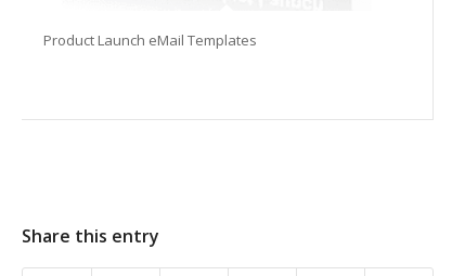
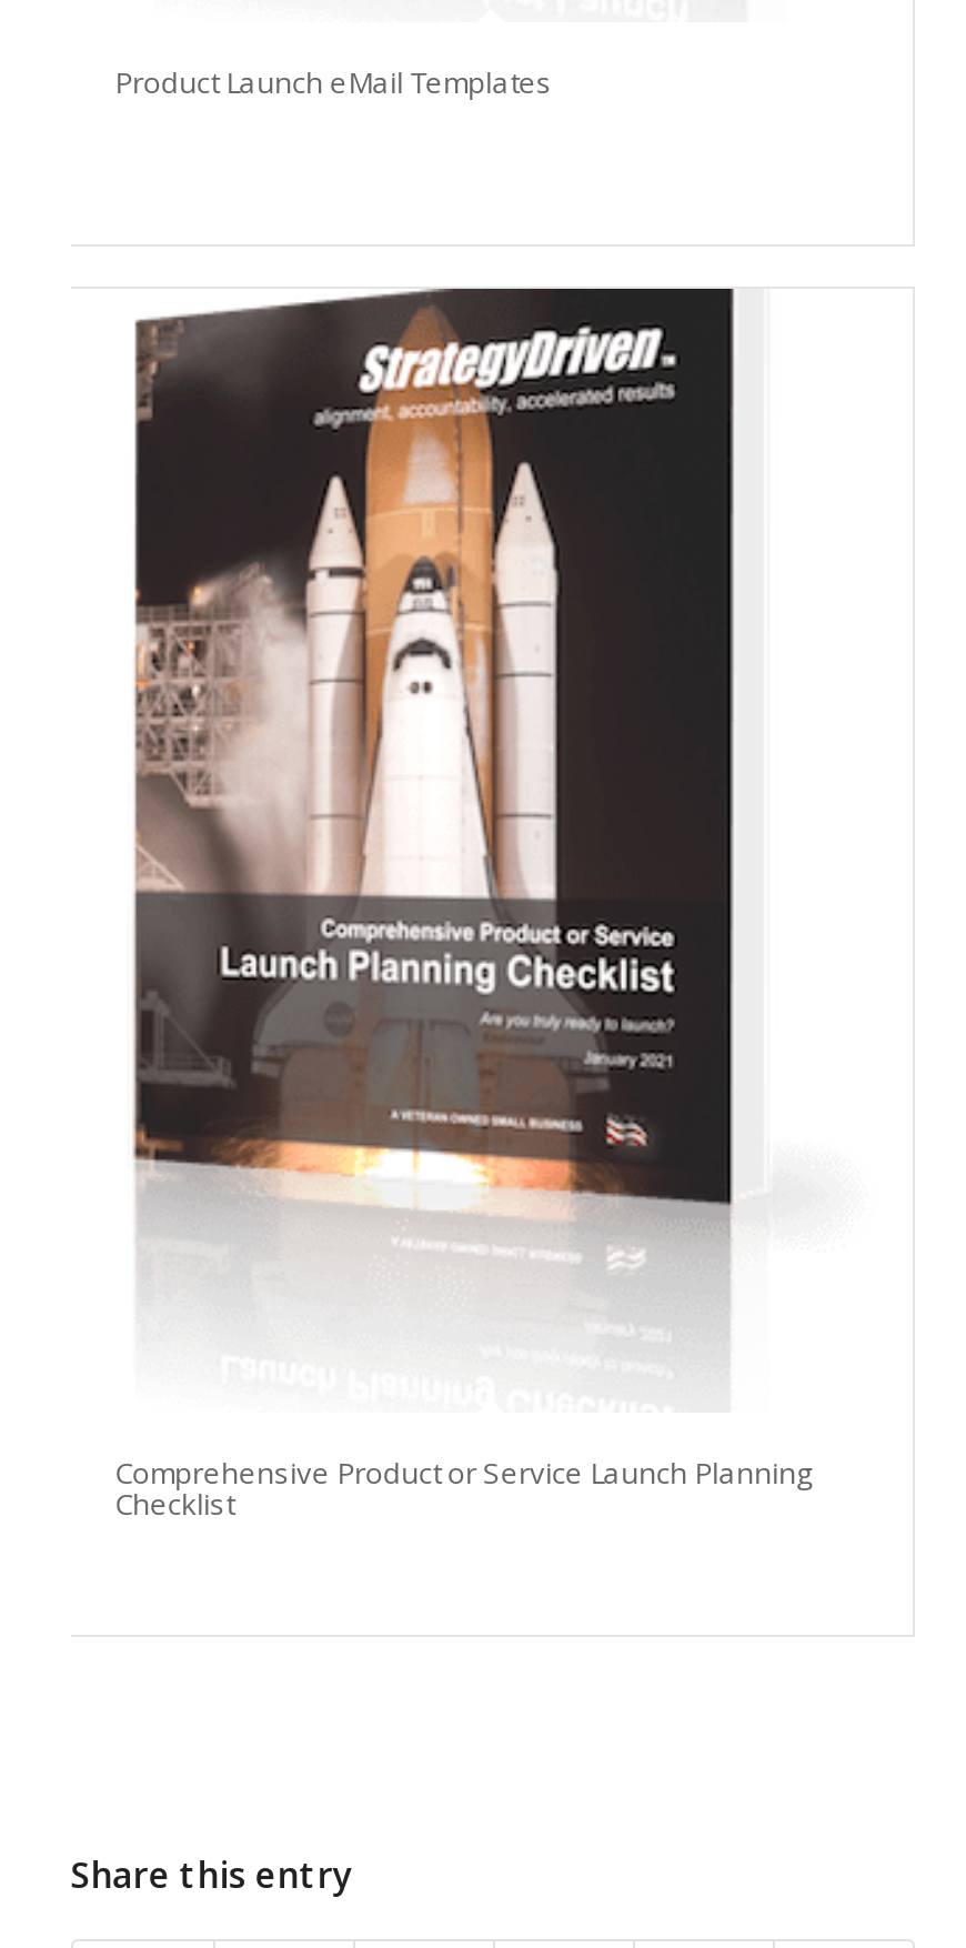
+ Comprehensive Product or Service Launch Planning
+ Checklist

+ [image]
